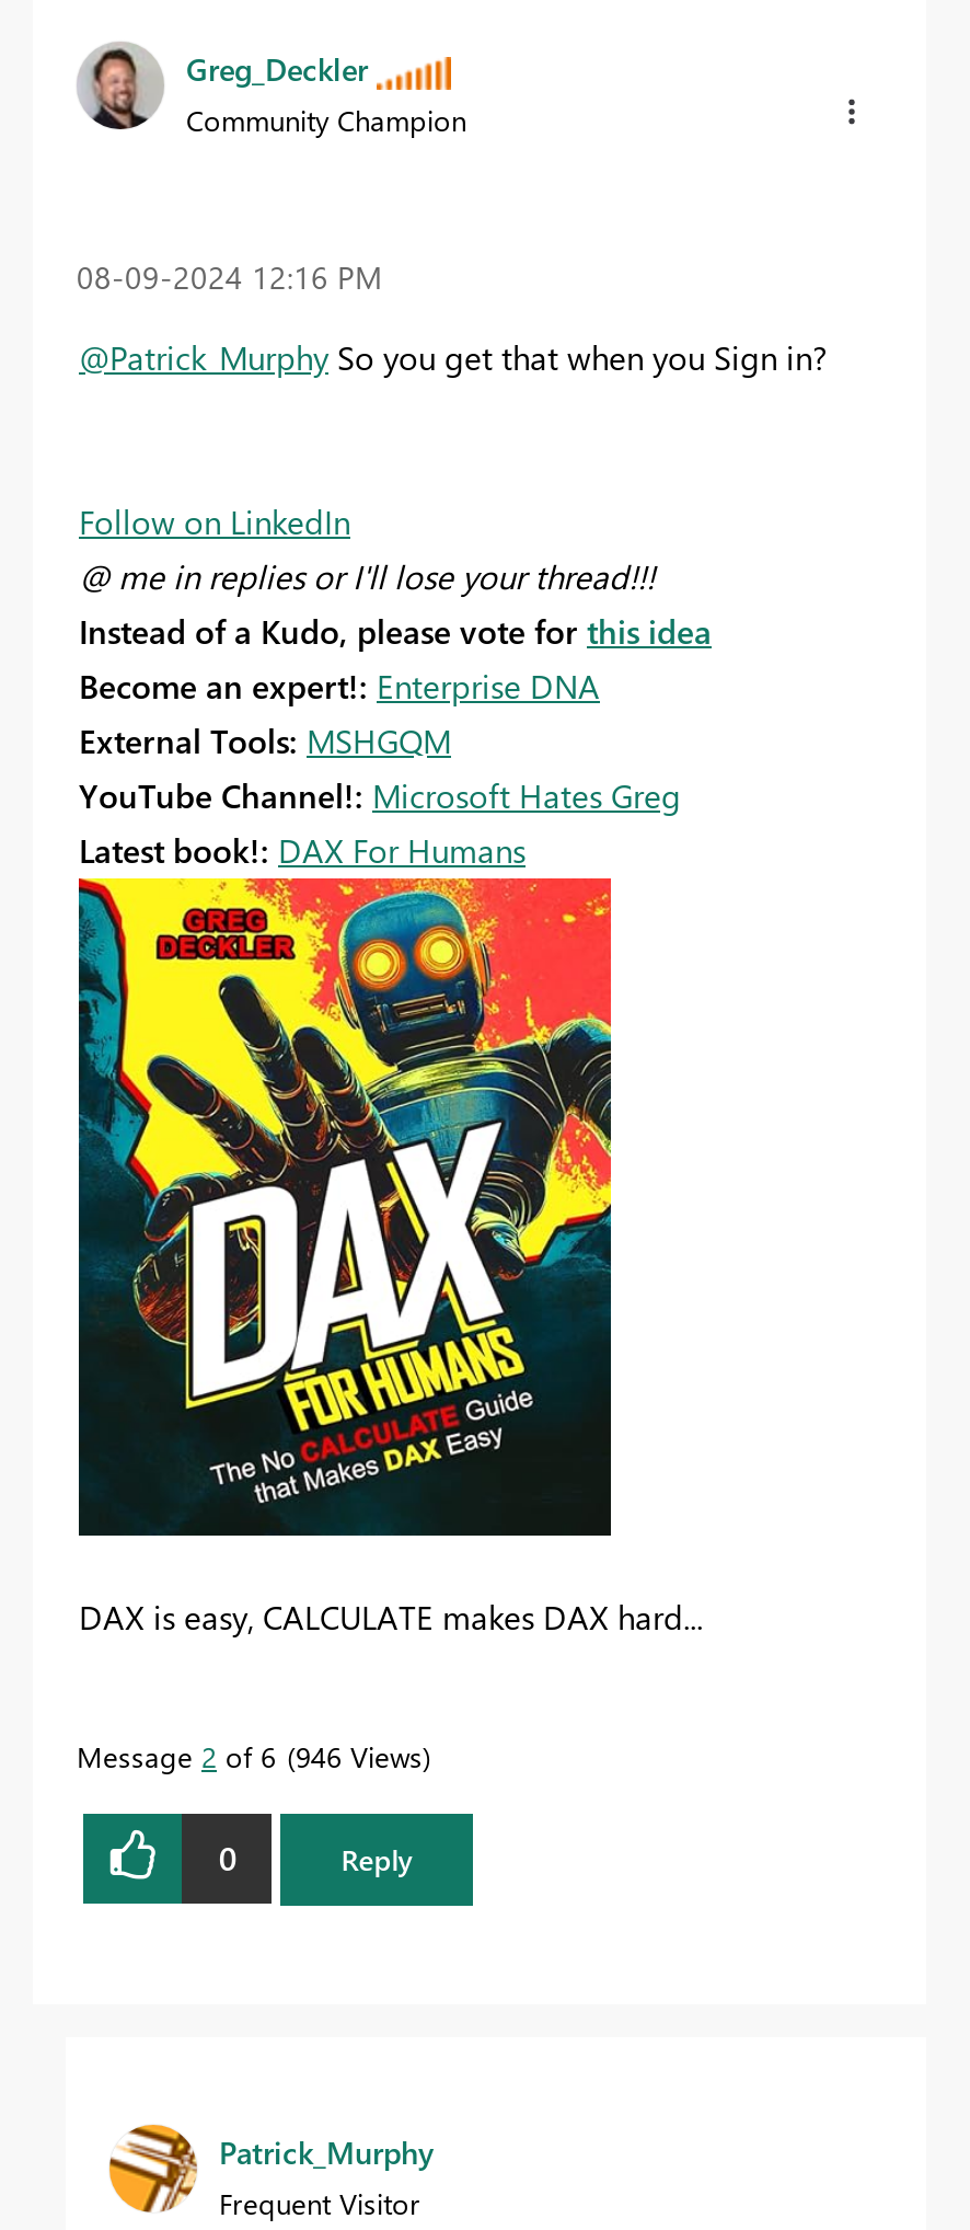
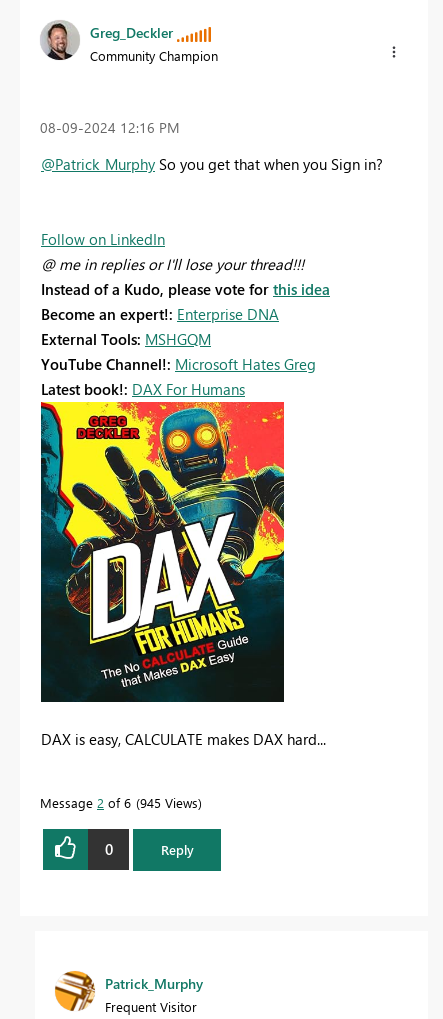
- Message 2 of 6 946 Views
+ Message 2 of 6 945 Views
